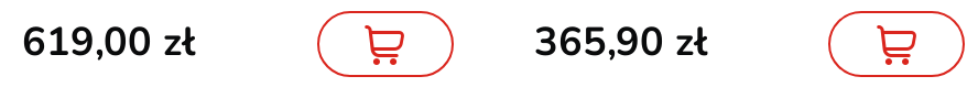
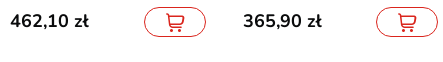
- 619,00
+ 462,10
